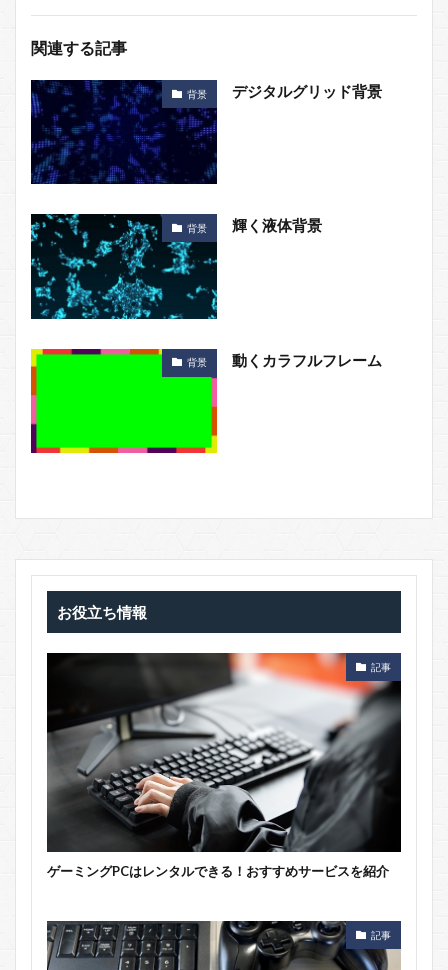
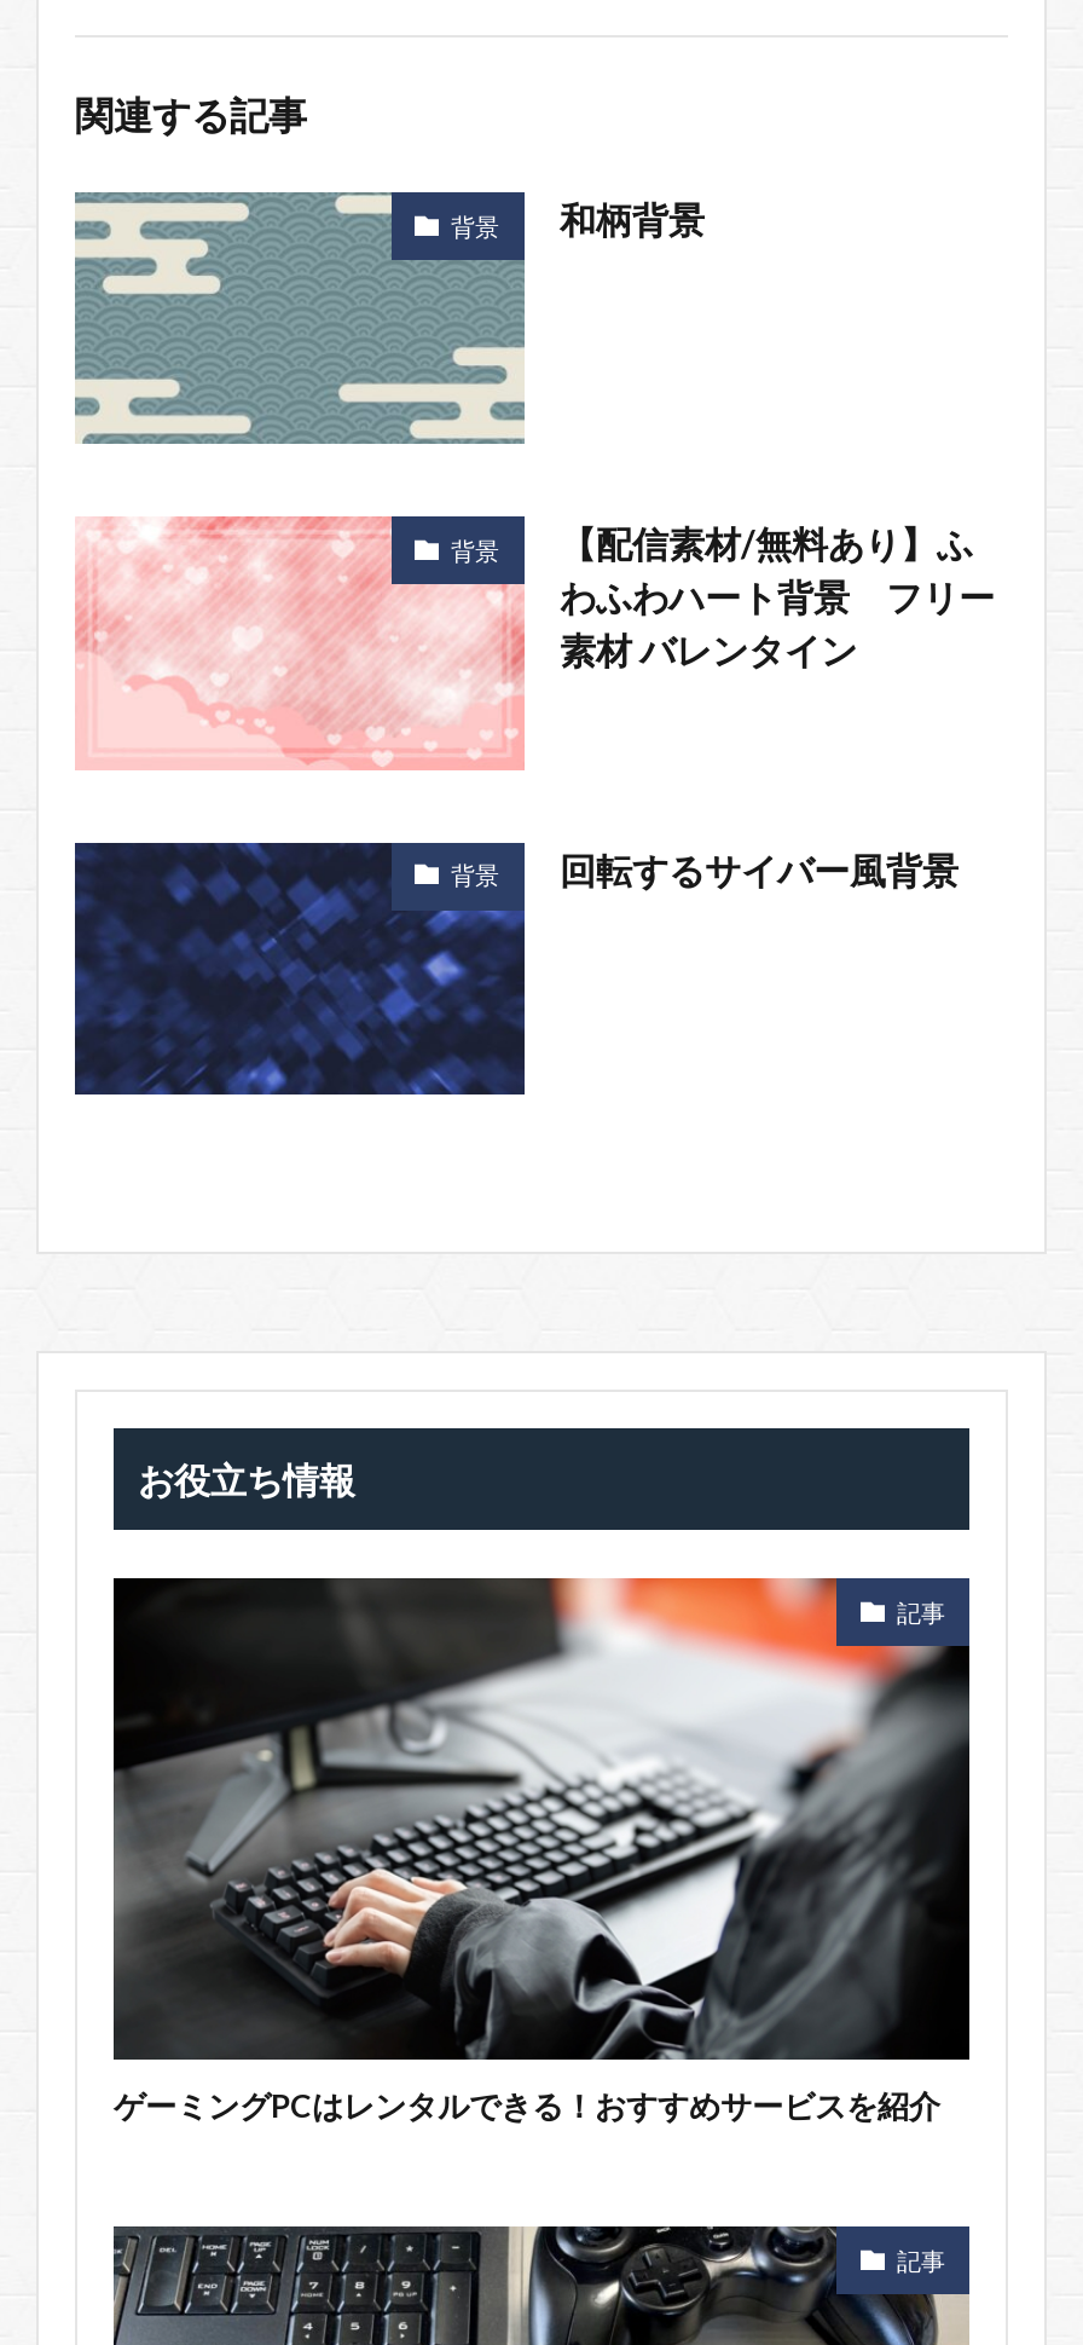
- [image]
- デジタルグリッド背景
+ [image]
+ 和柄背景

- [image]
- 輝く液体背景
+ [image]
+ 【配信素材/無料あり】ふ
+ わふわハート背景 フリー
+ 素材 バレンタイン

- [image]
- 動くカラフルフレーム
+ [image]
+ 回転するサイバー風背景
